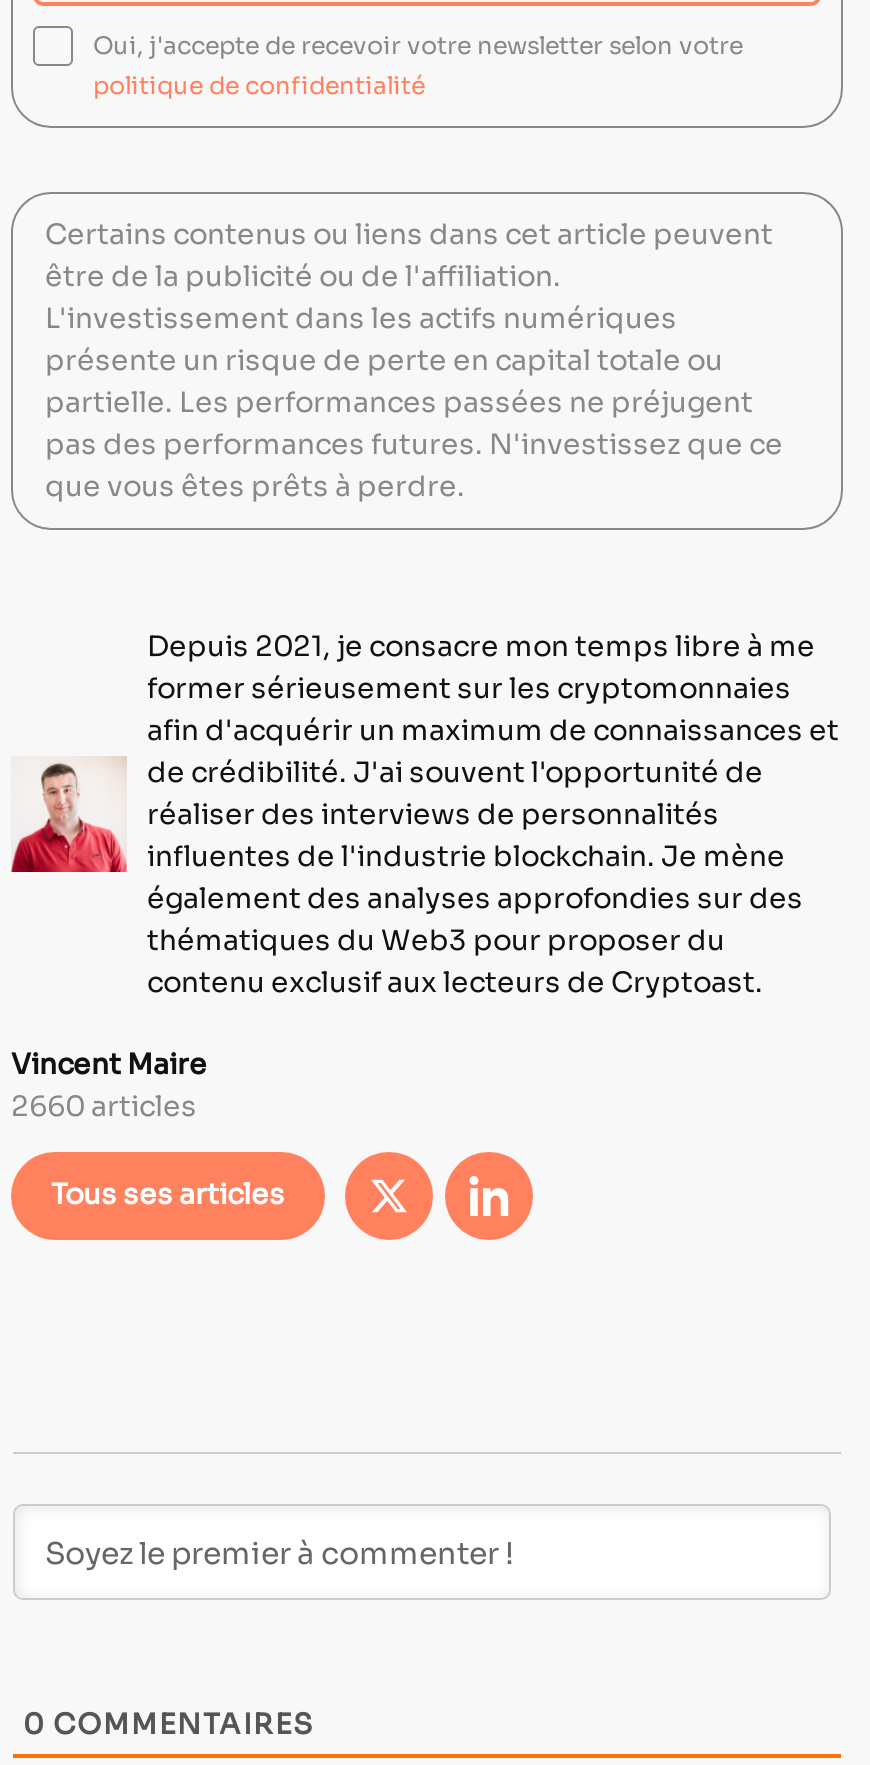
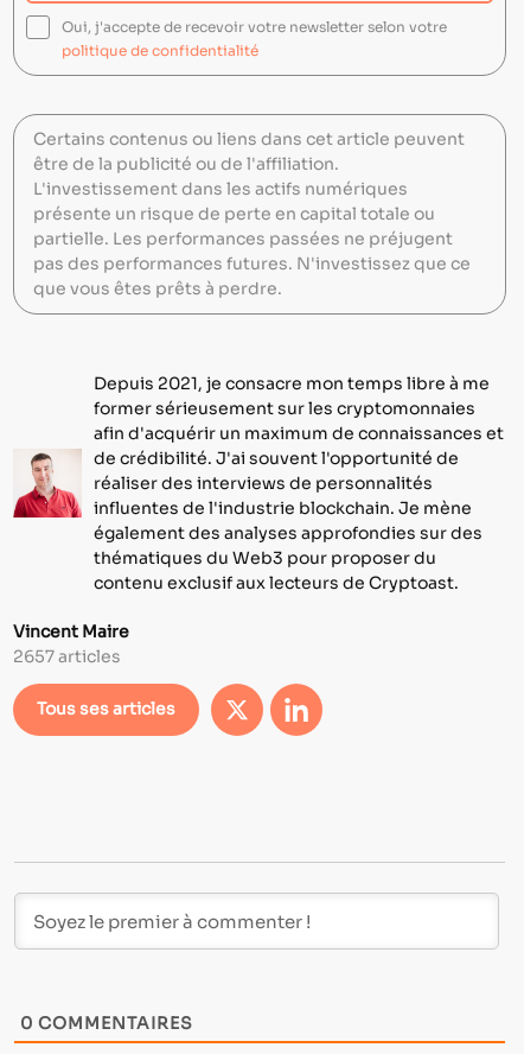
- 2660 articles
+ 2657 articles
